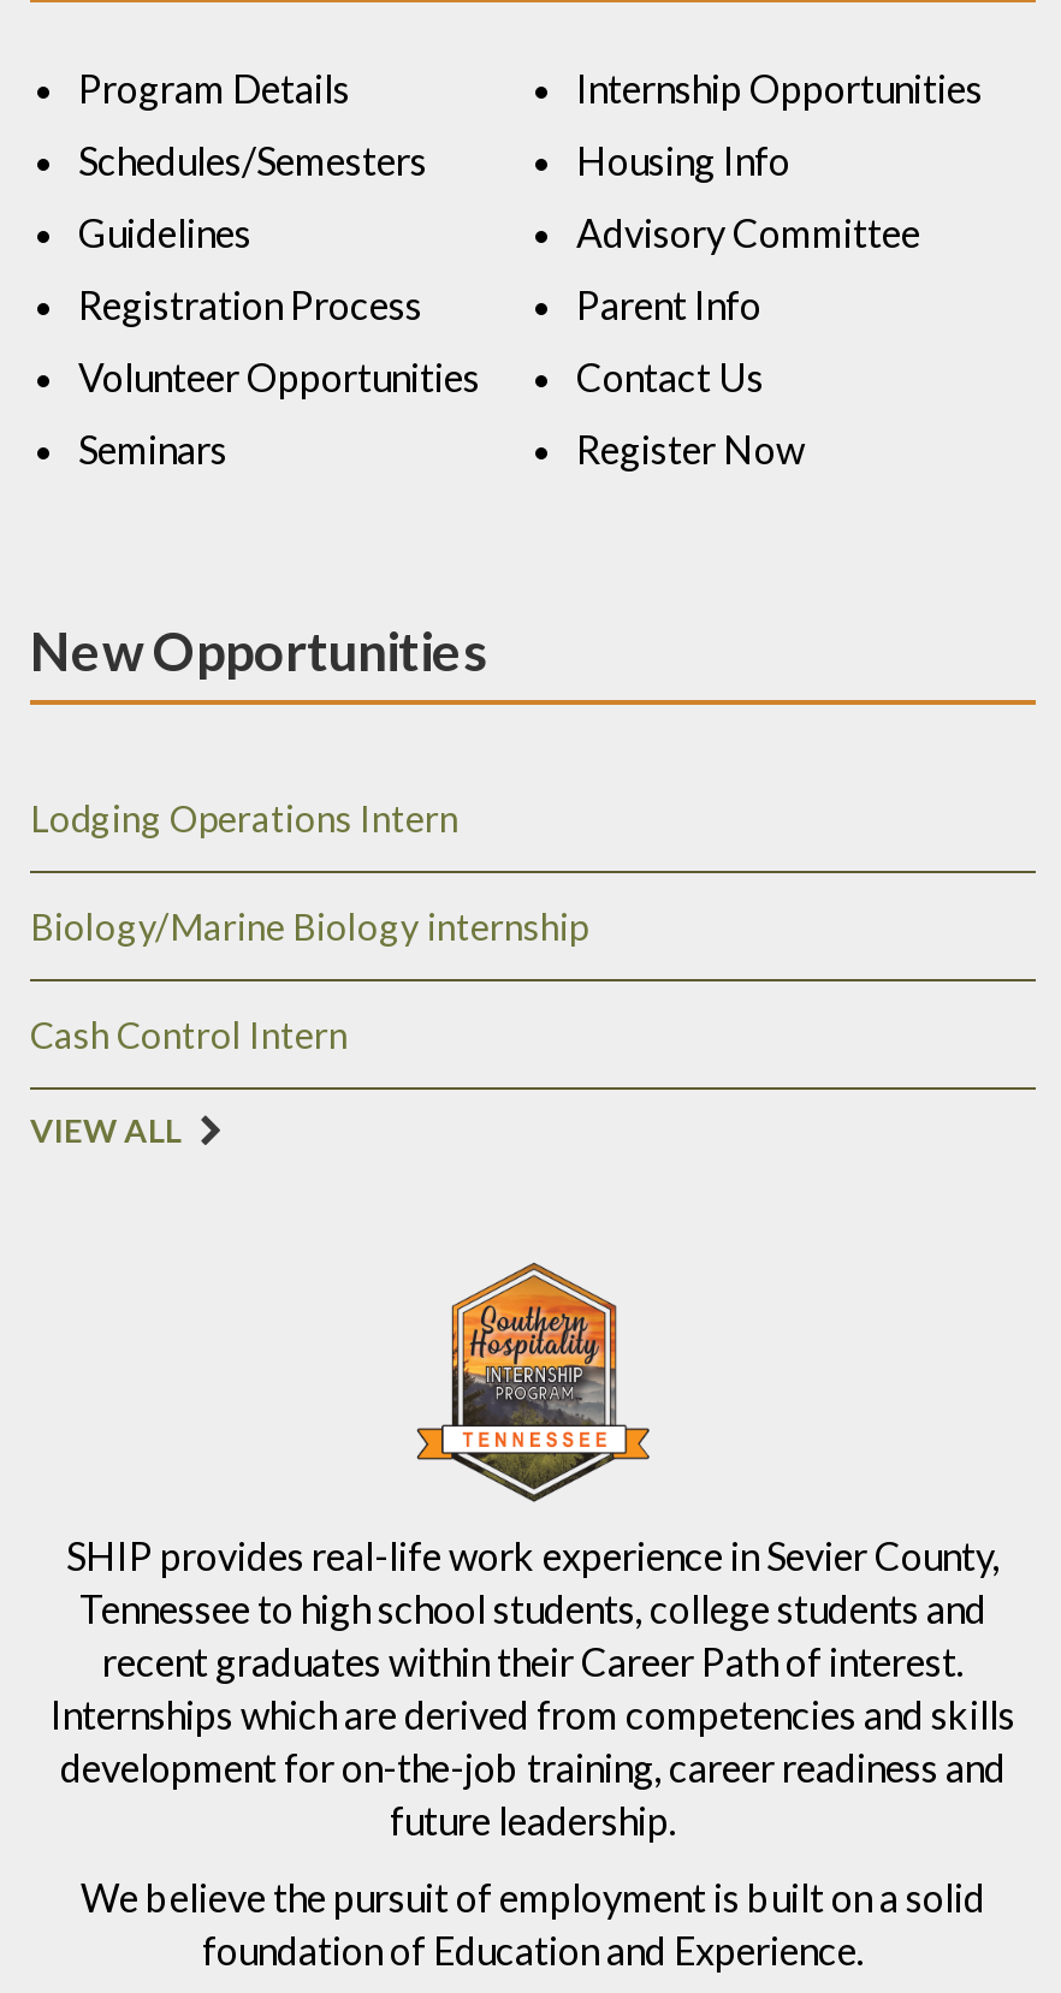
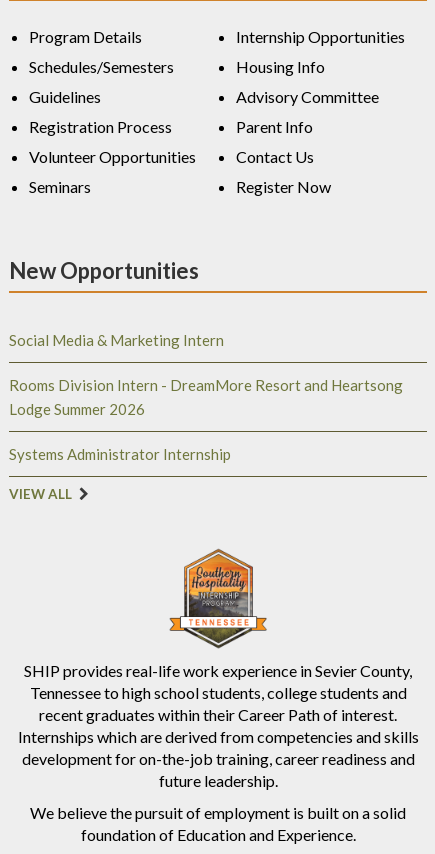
- Lodging Operations Intern
+ Social Media & Marketing Intern

- Biology/Marine Biology internship
+ Rooms Division Intern - DreamMore Resort and Heartsong
+ Lodge Summer 2026

- Cash Control Intern
+ Systems Administrator Internship
